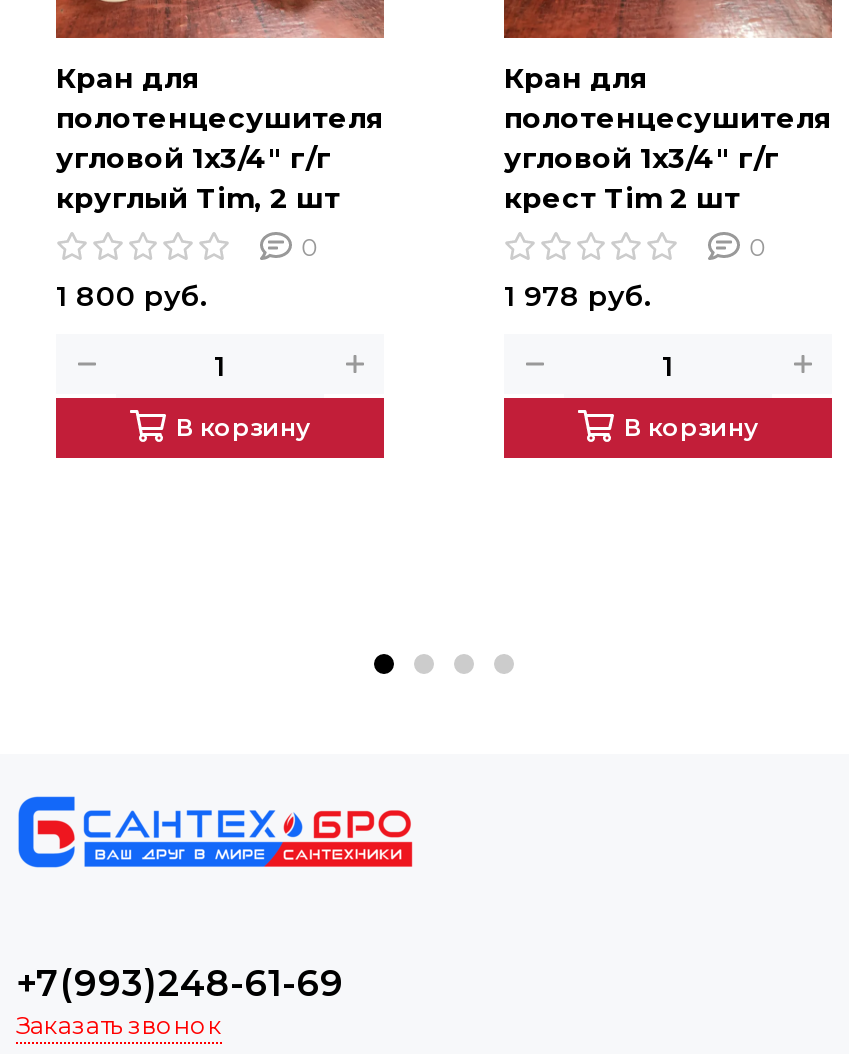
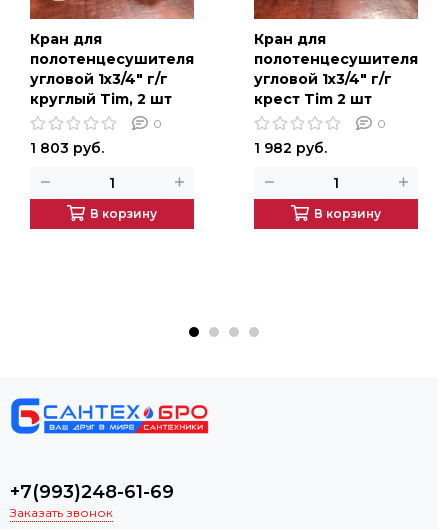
- 1 800 руб.
+ 1 803 руб.

- 1 978 руб.
+ 1 982 руб.
